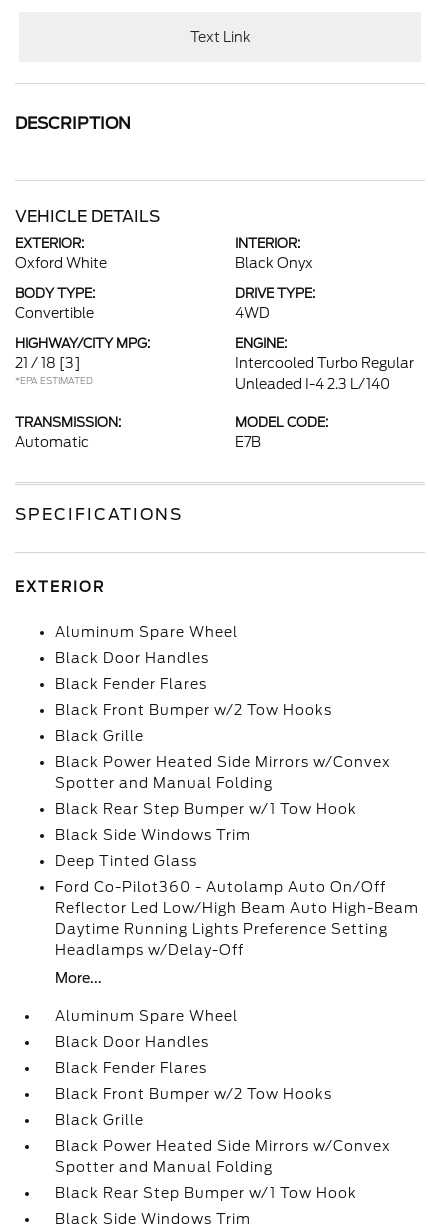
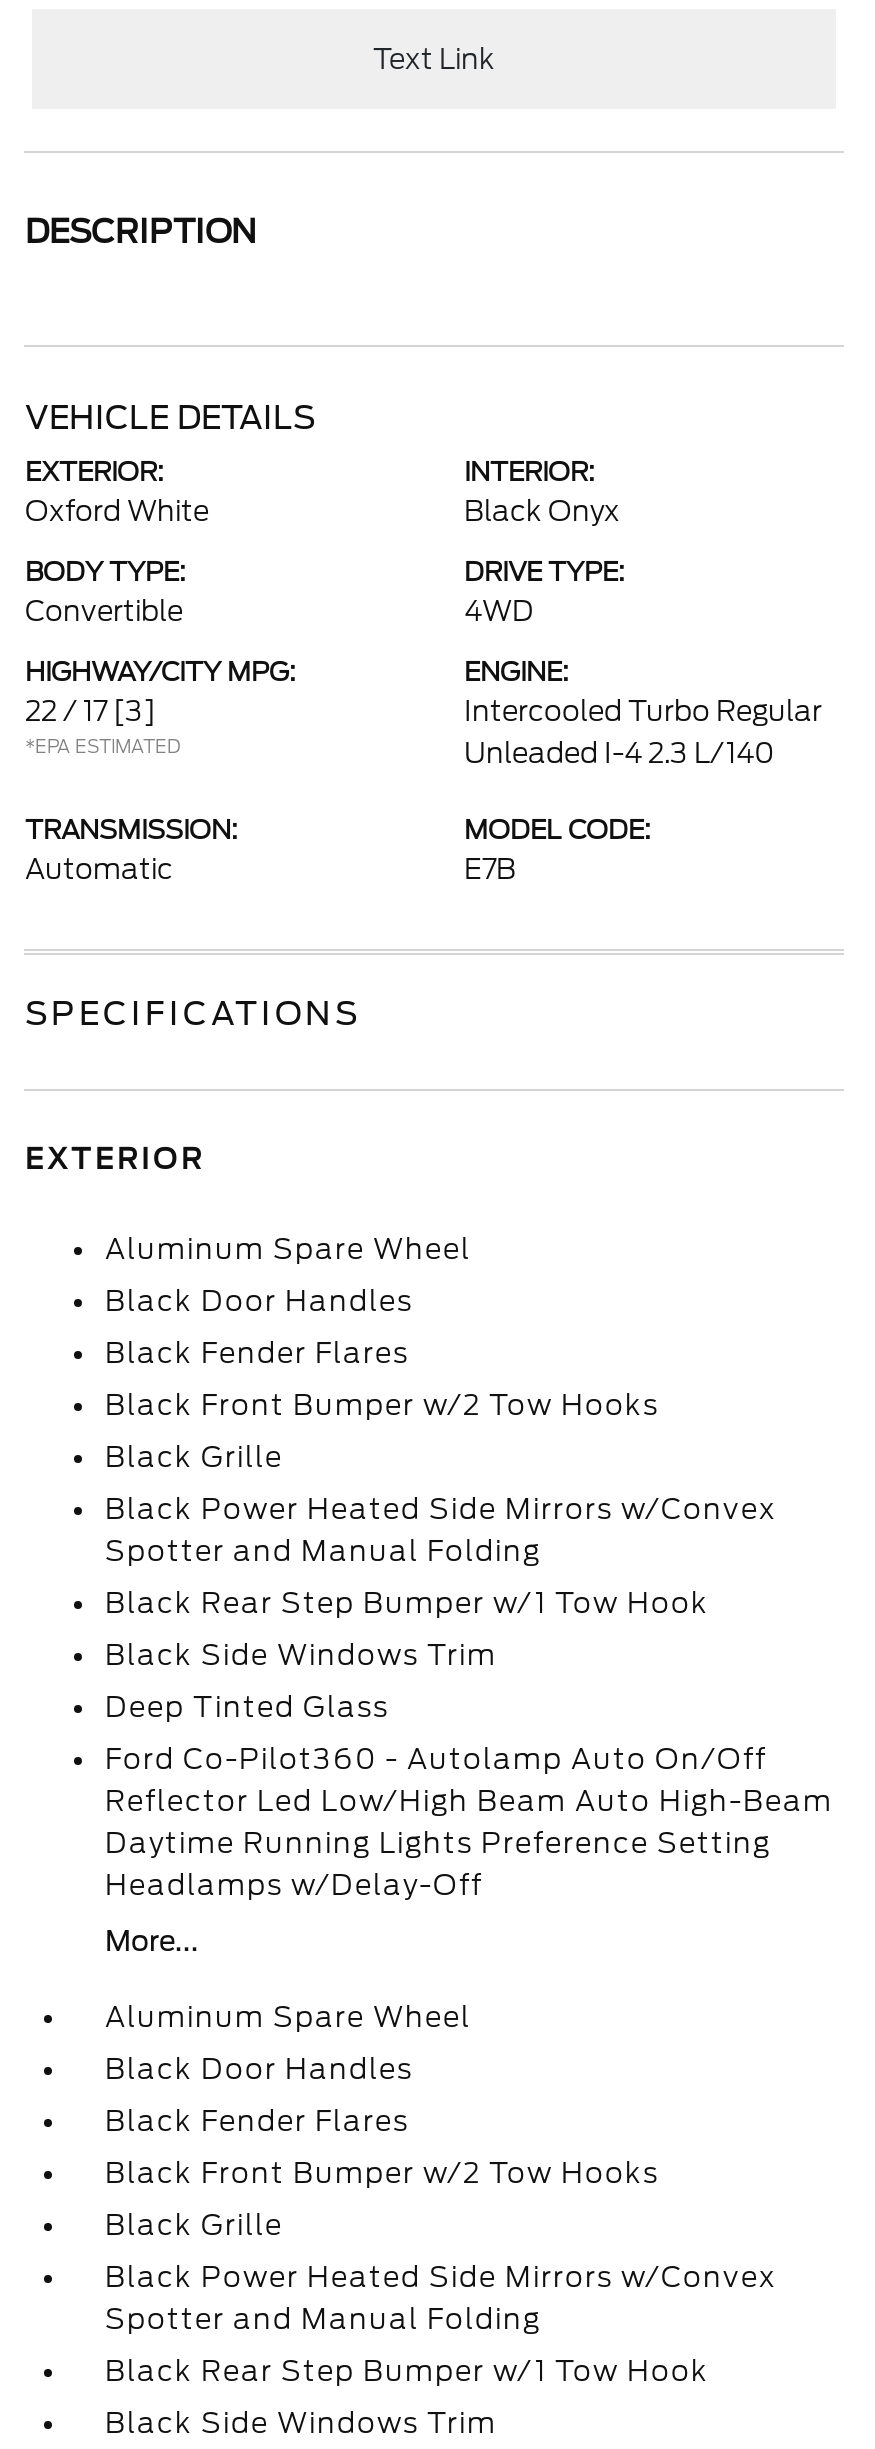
- 21 / 18 [3]
+ 22 / 17 [3]
